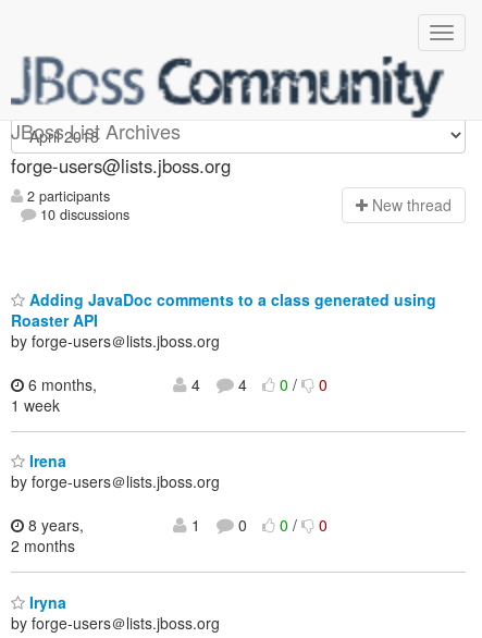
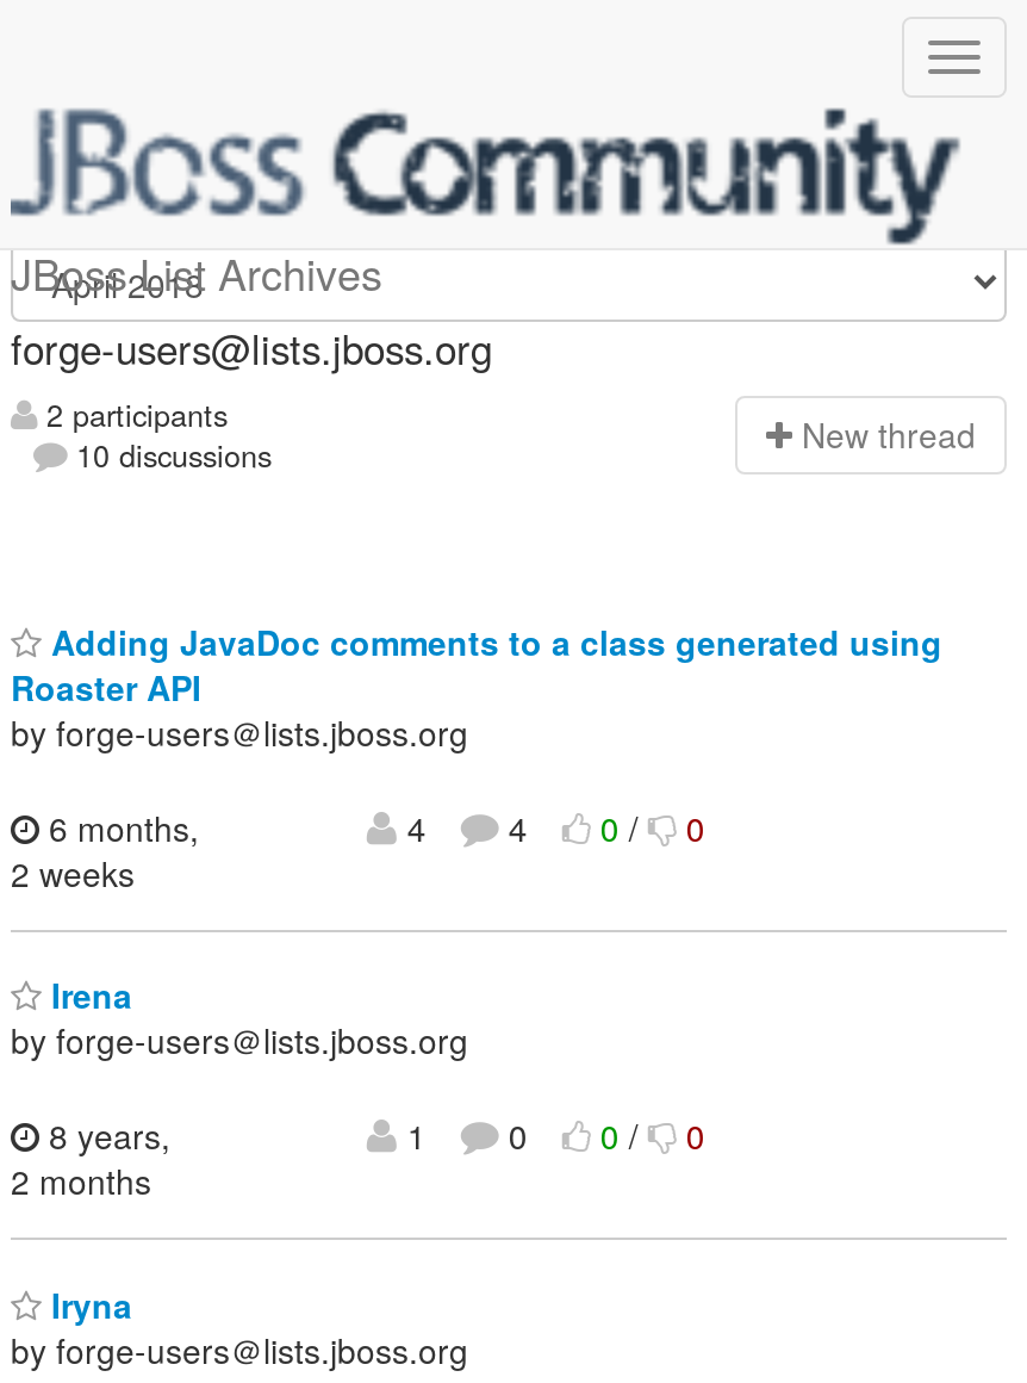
- 1 week
+ 2 weeks
